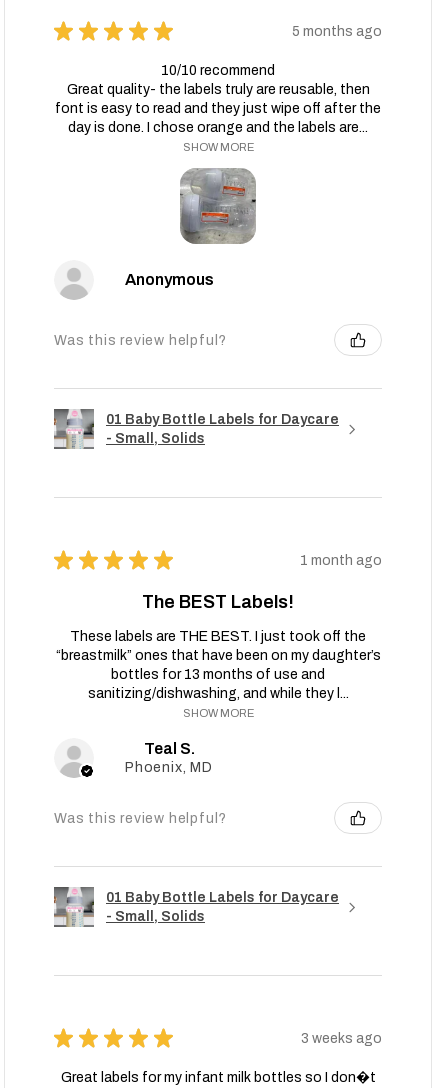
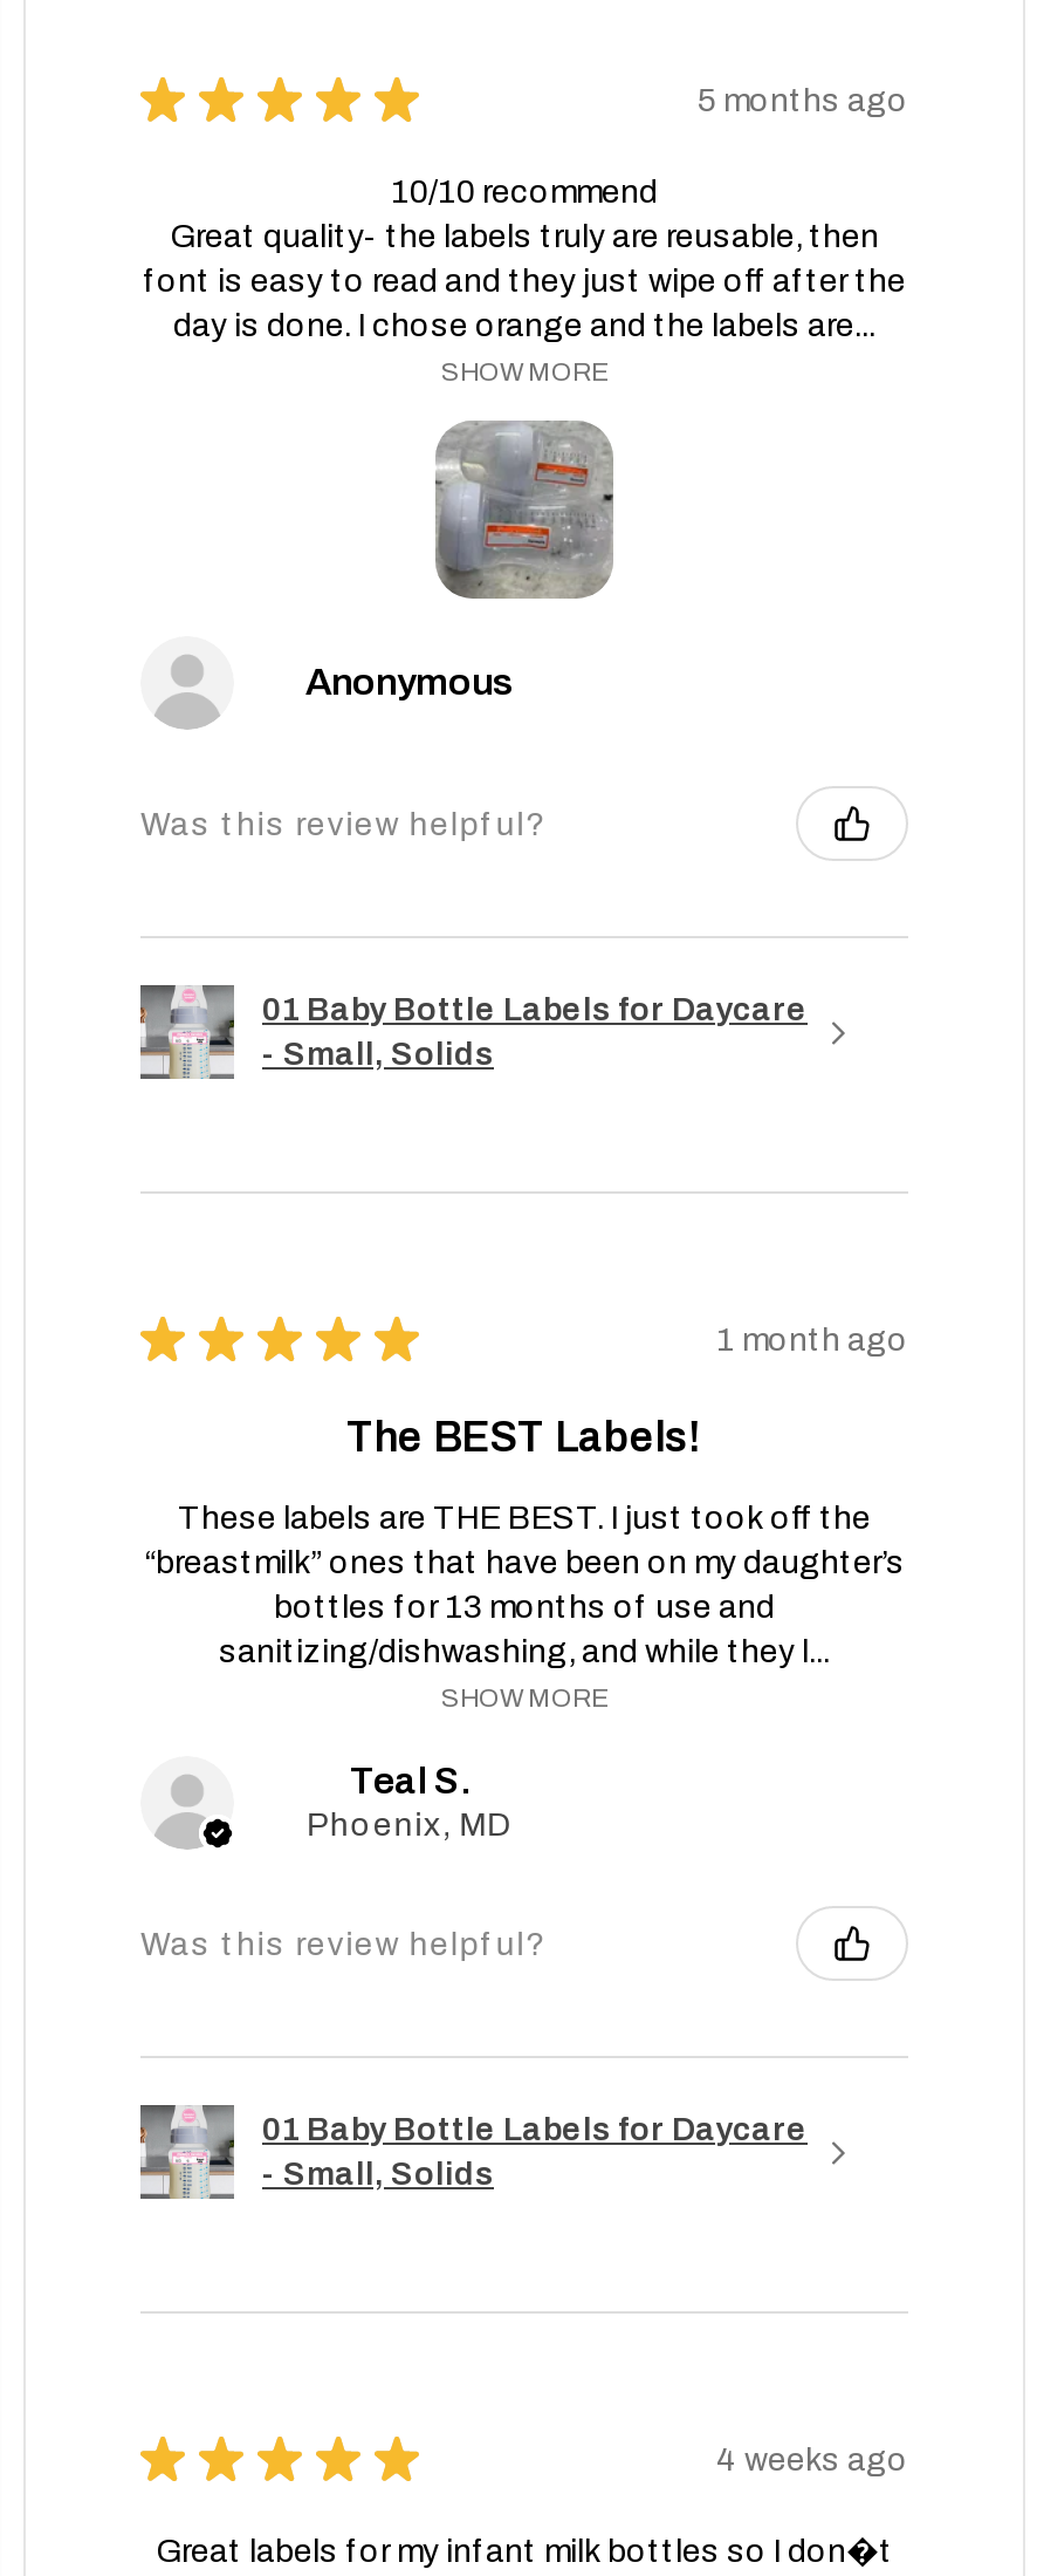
- 3 weeks ago
+ 4 weeks ago
